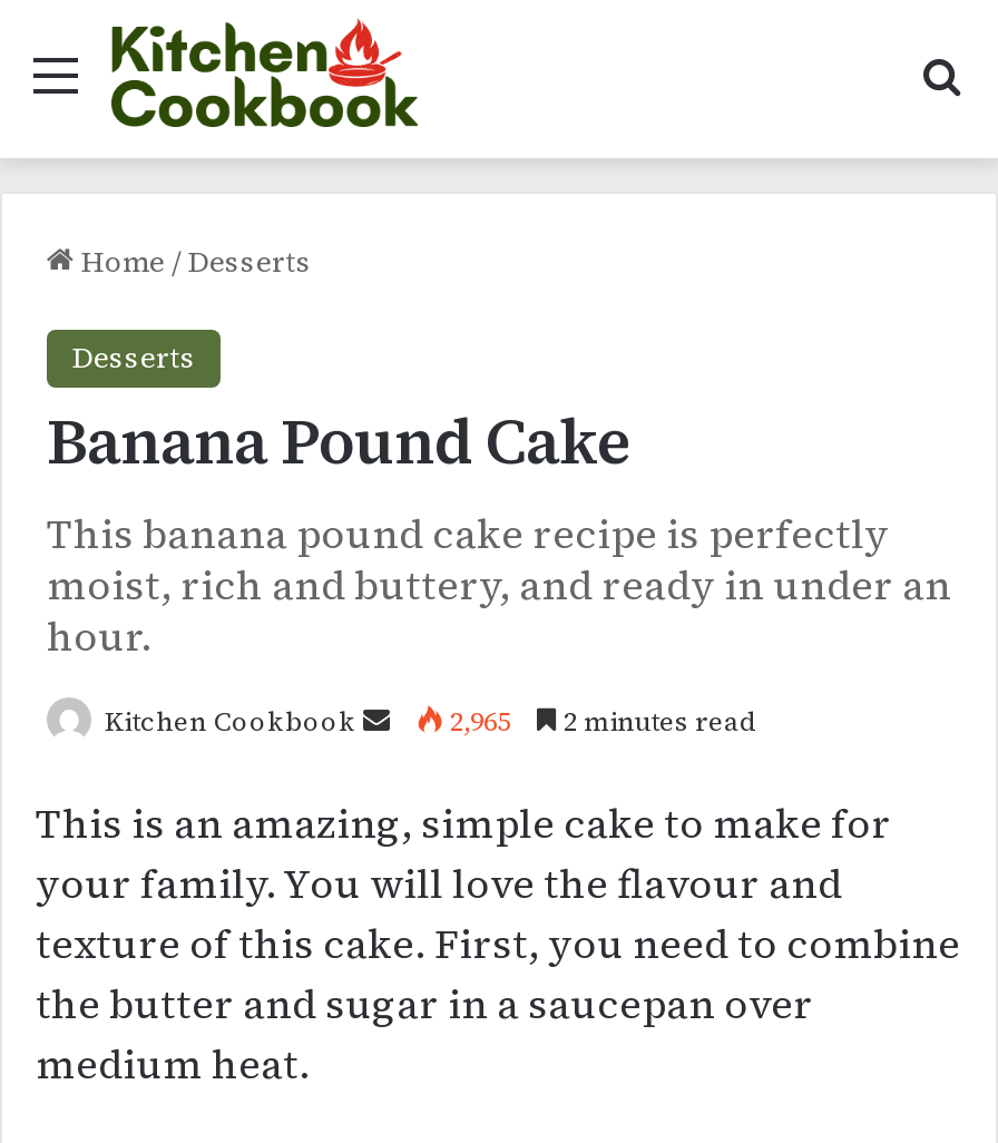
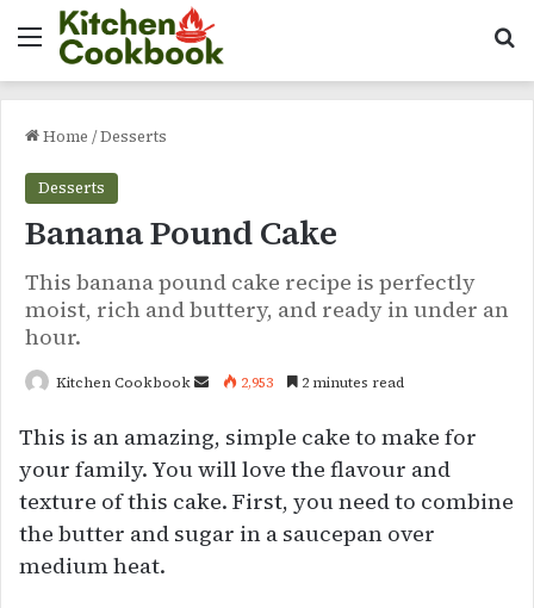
- 2,965
+ 2,953
